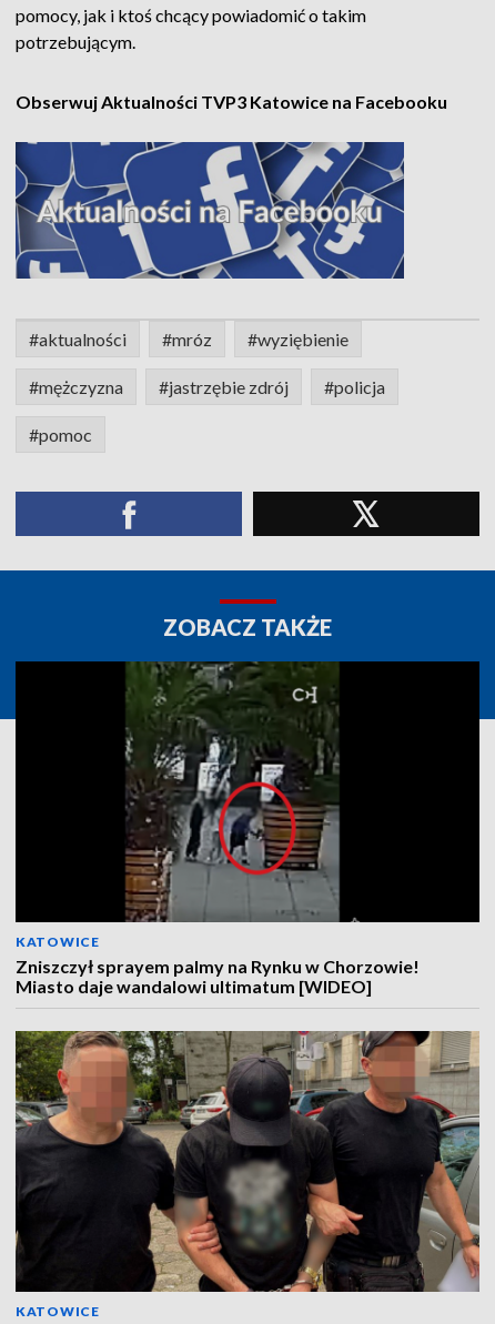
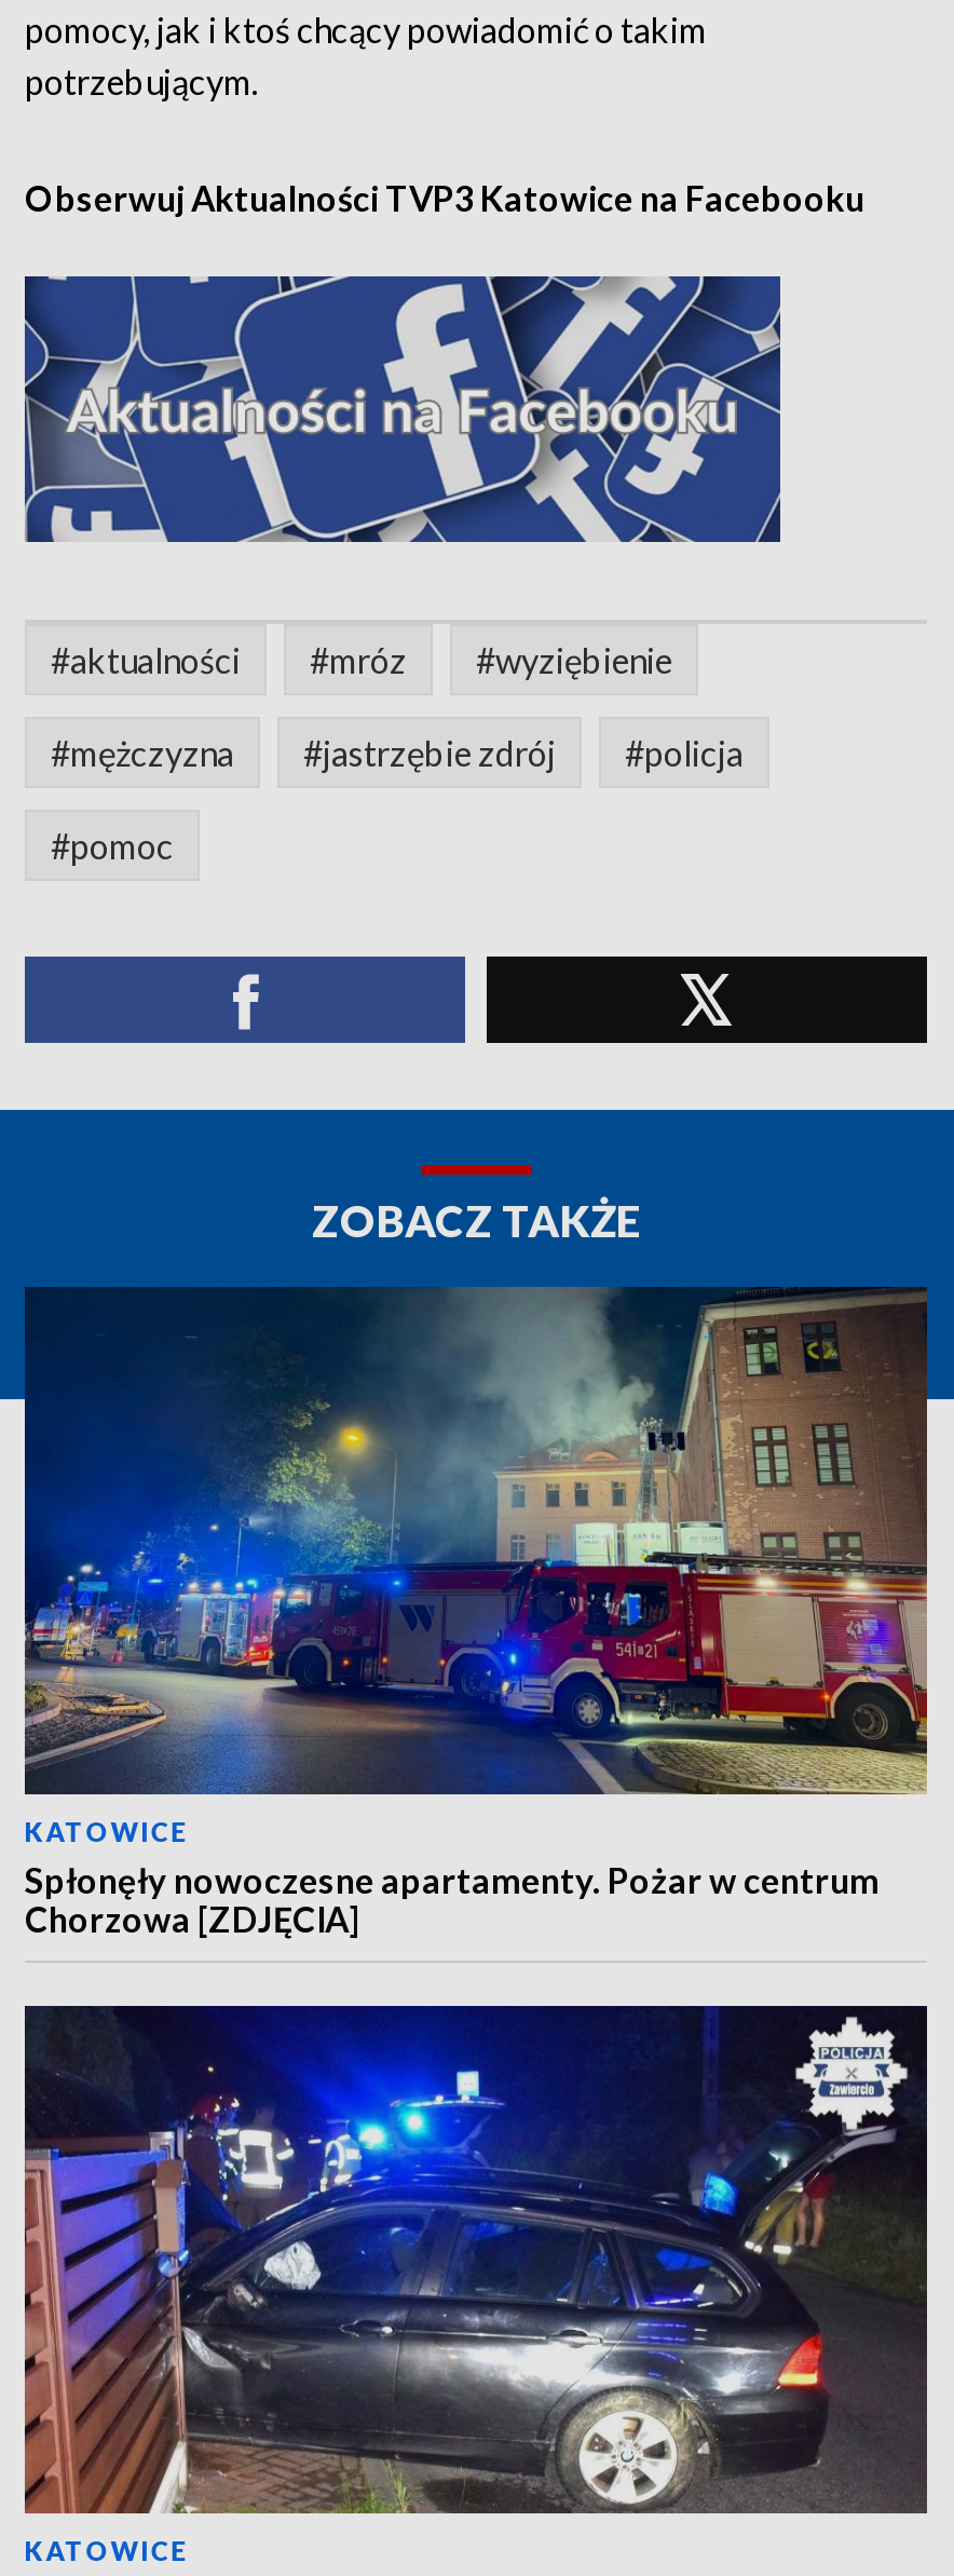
- [image]
- Zniszczył sprayem palmy na Rynku w Chorzowie!
- Miasto daje wandalowi ultimatum [WIDEO]
+ [image]
+ Spłonęły nowoczesne apartamenty. Pożar w centrum
+ Chorzowa [ZDJĘCIA]

- [image]
+ [image]
